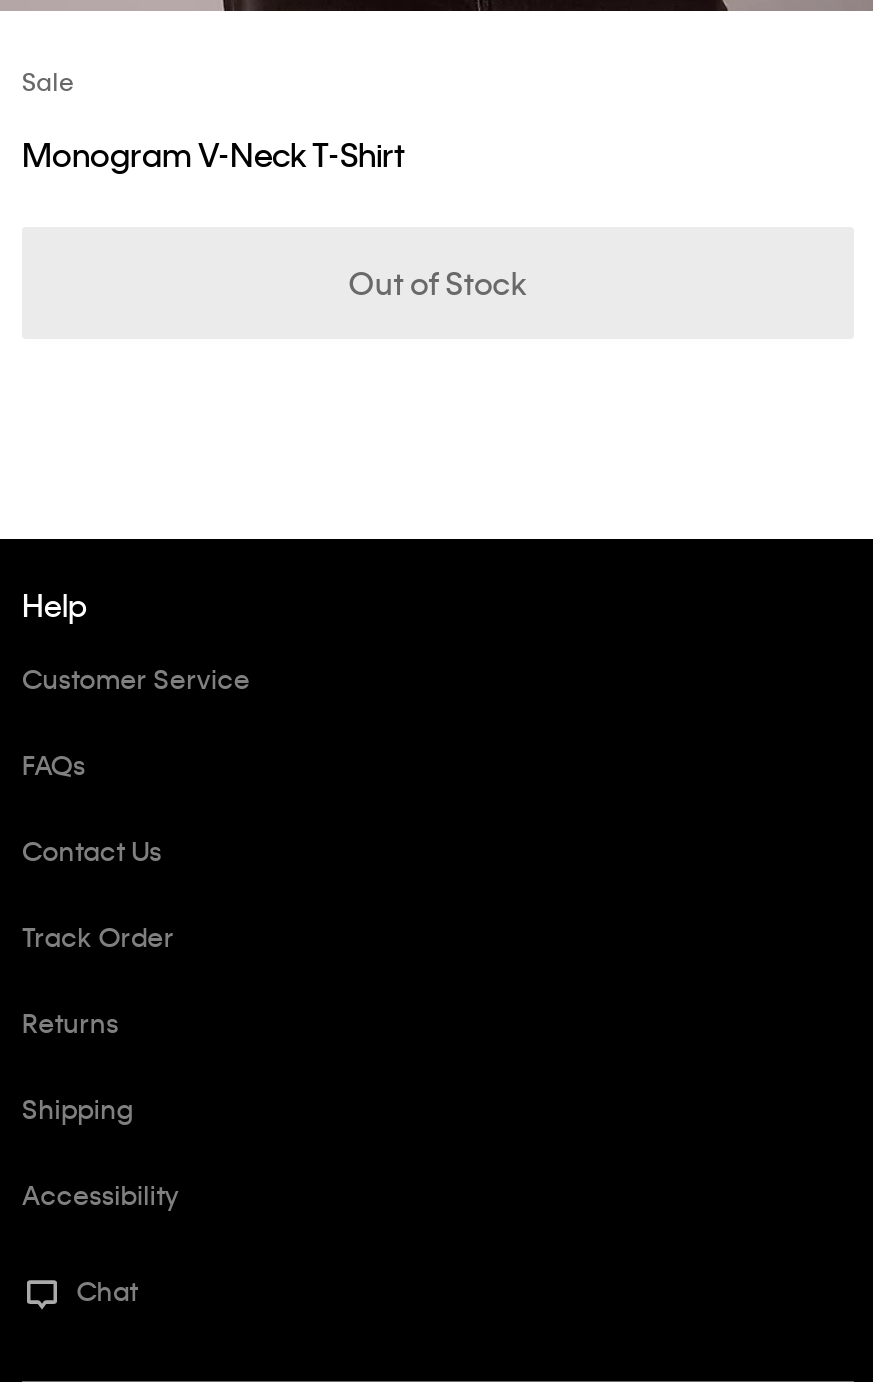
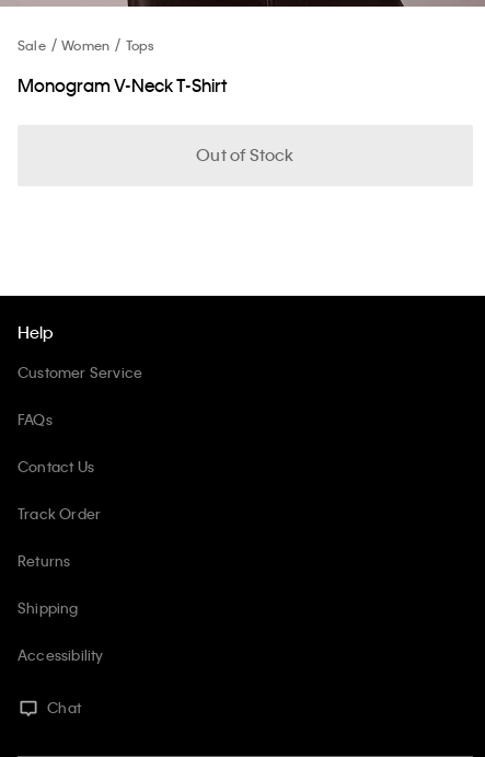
+ Women
+ Tops
